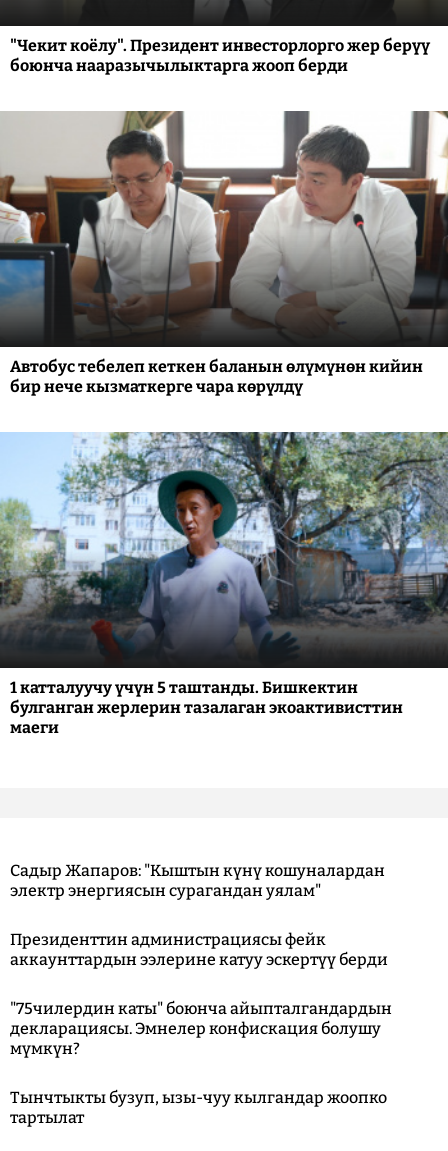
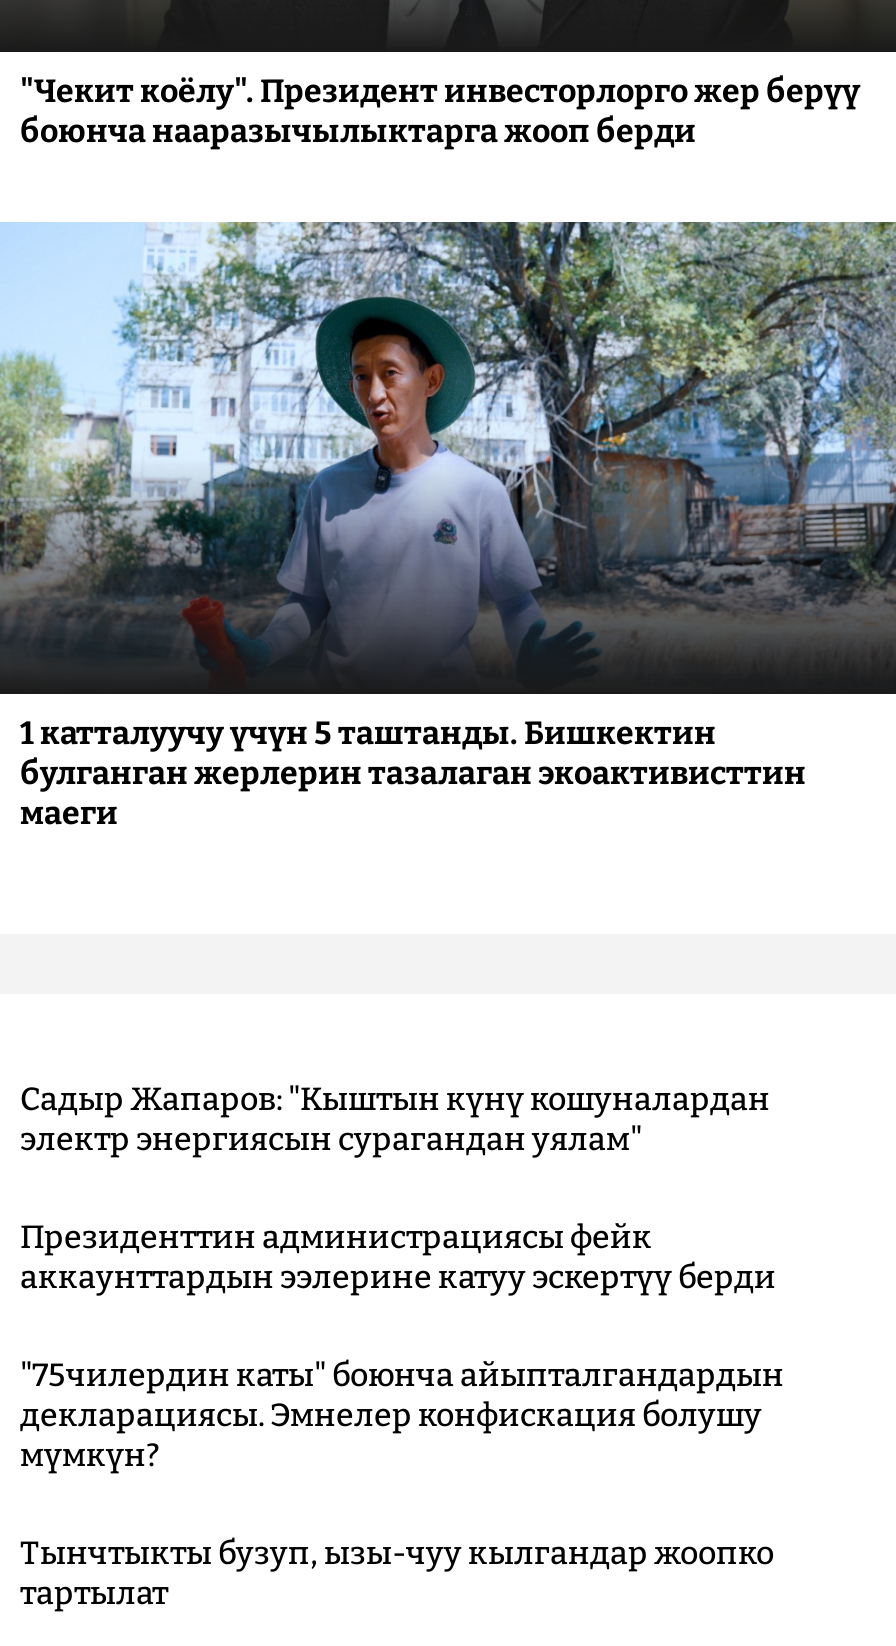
- [image]
- Автобус тебелеп кеткен баланын өлүмүнөн кийин
- бир нече кызматкерге чара көрүлдү
